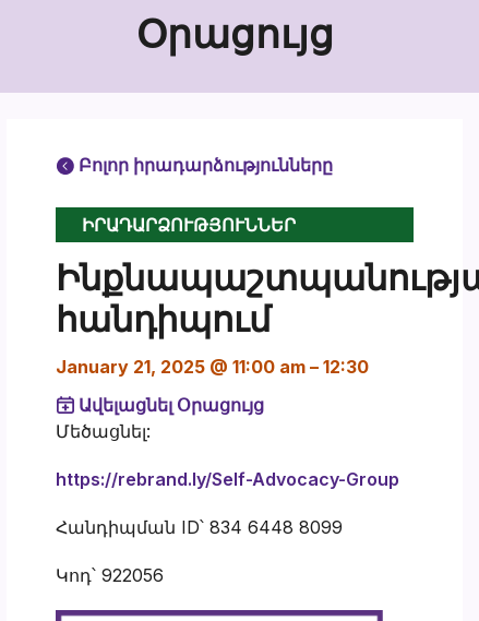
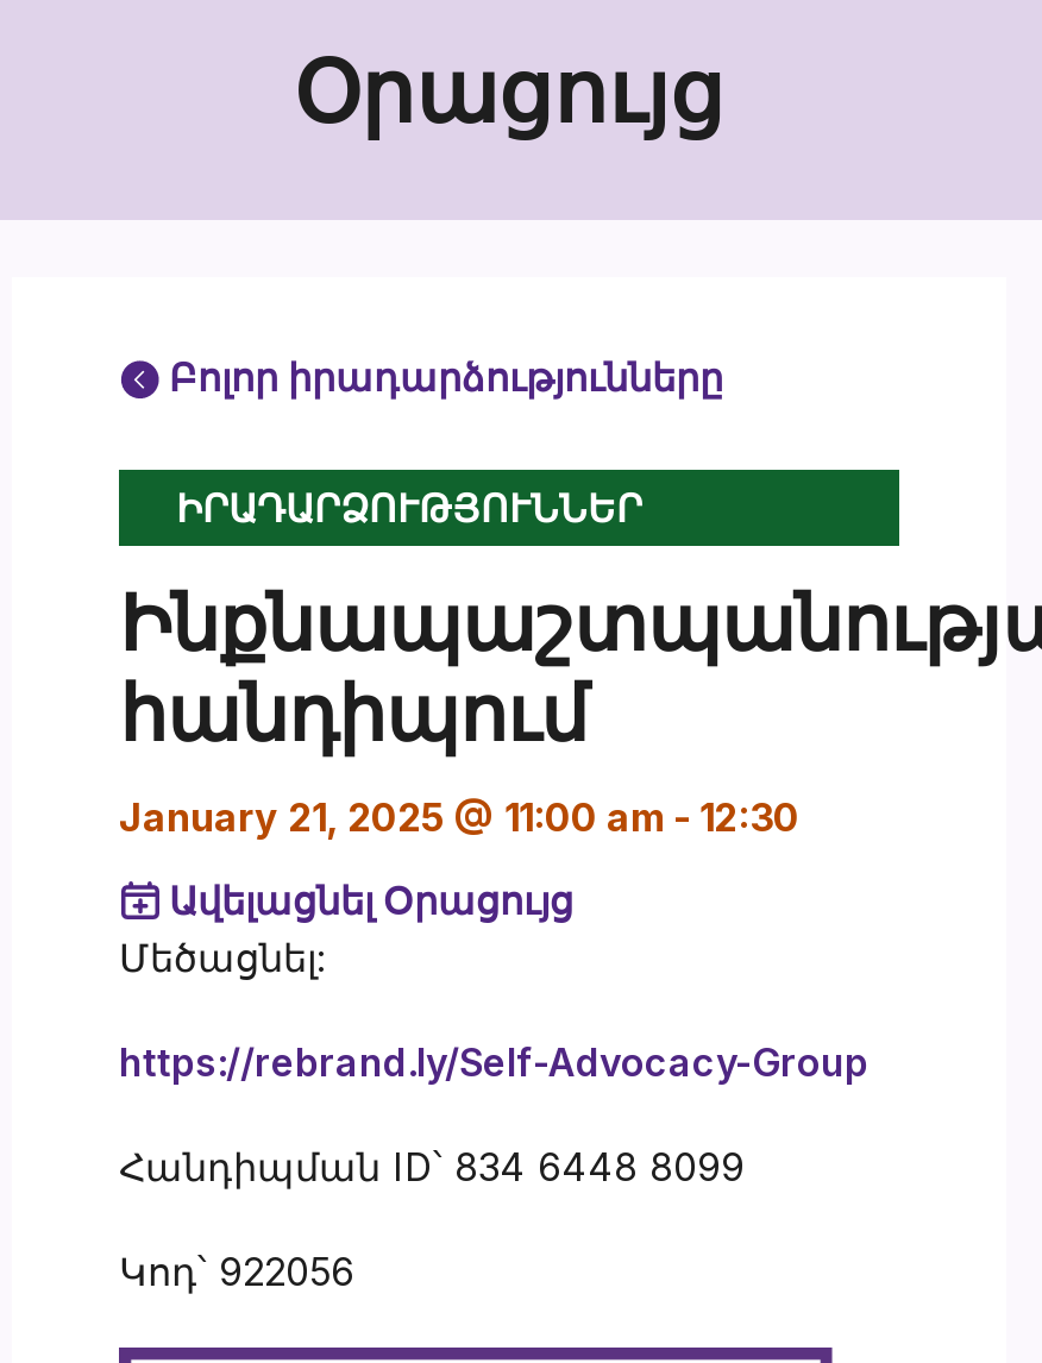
- January 21, 2025 @ 11:00 am – 12:30
+ January 21, 2025 @ 11:00 am - 12:30
